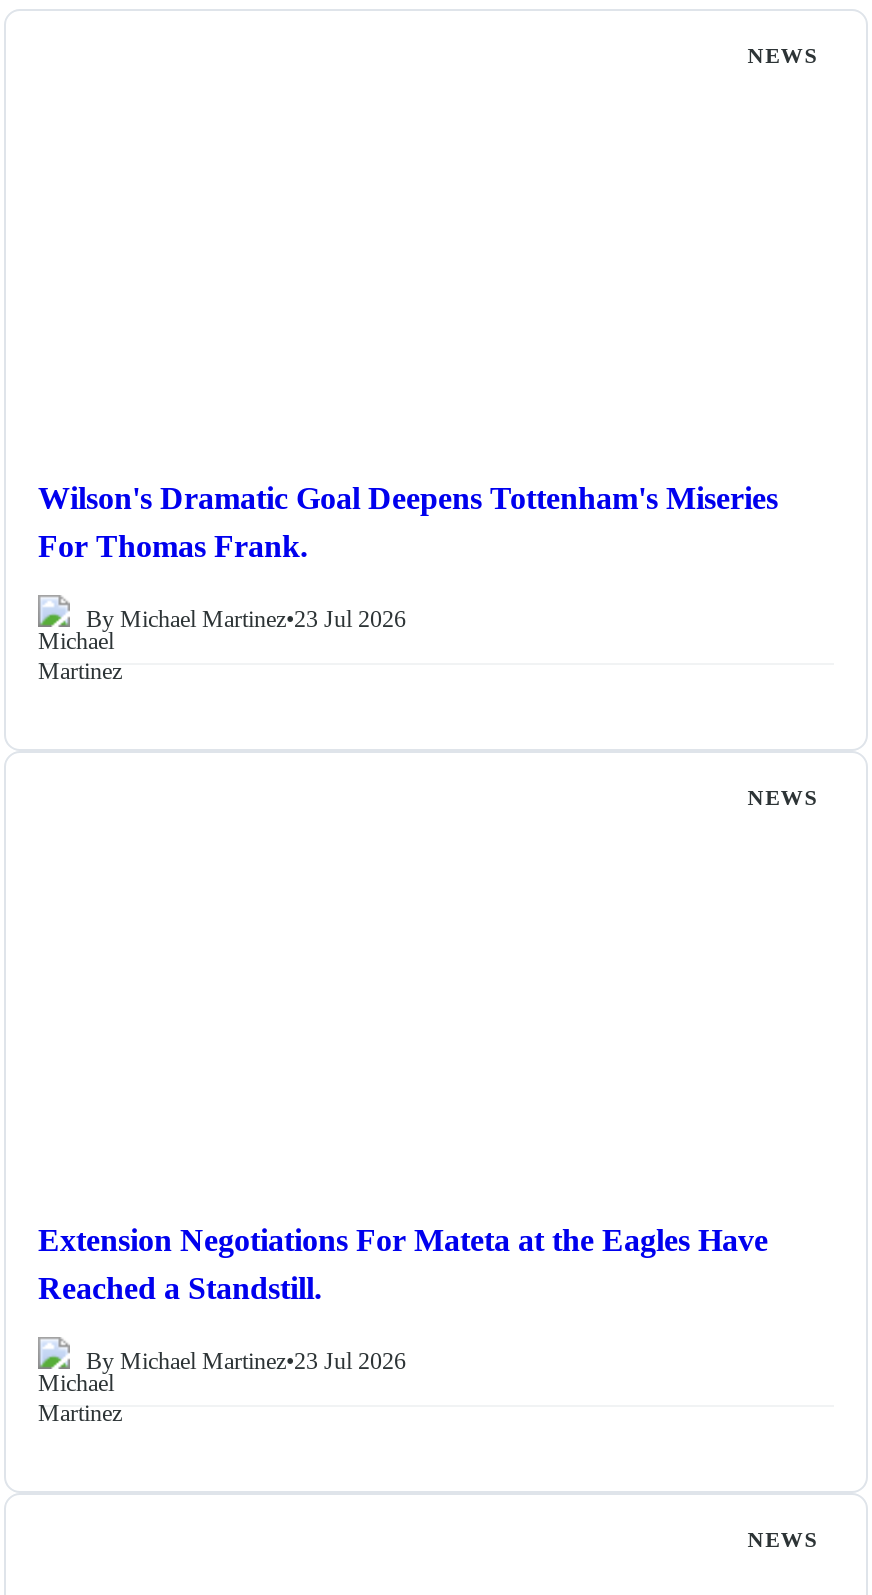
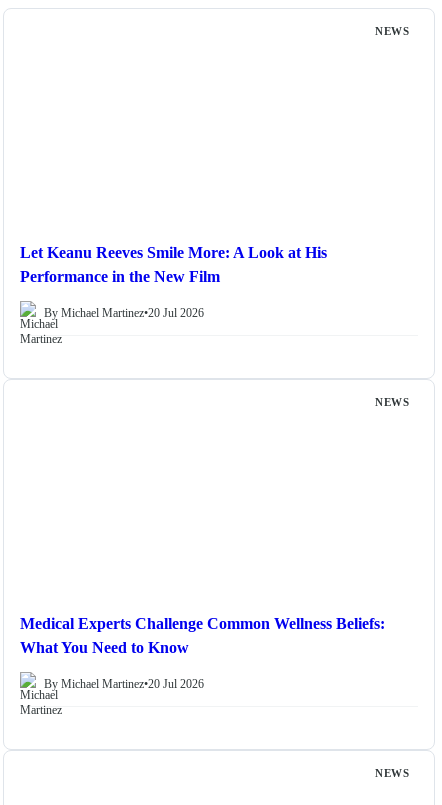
- Wilson's Dramatic Goal Deepens Tottenham's Miseries
- For Thomas Frank.
+ Let Keanu Reeves Smile More: A Look at His
+ Performance in the New Film

- By Michael Martinez•23 Jul 2026
+ By Michael Martinez•20 Jul 2026

- Extension Negotiations For Mateta at the Eagles Have
- Reached a Standstill.
+ Medical Experts Challenge Common Wellness Beliefs:
+ What You Need to Know

- By Michael Martinez•23 Jul 2026
+ By Michael Martinez•20 Jul 2026
